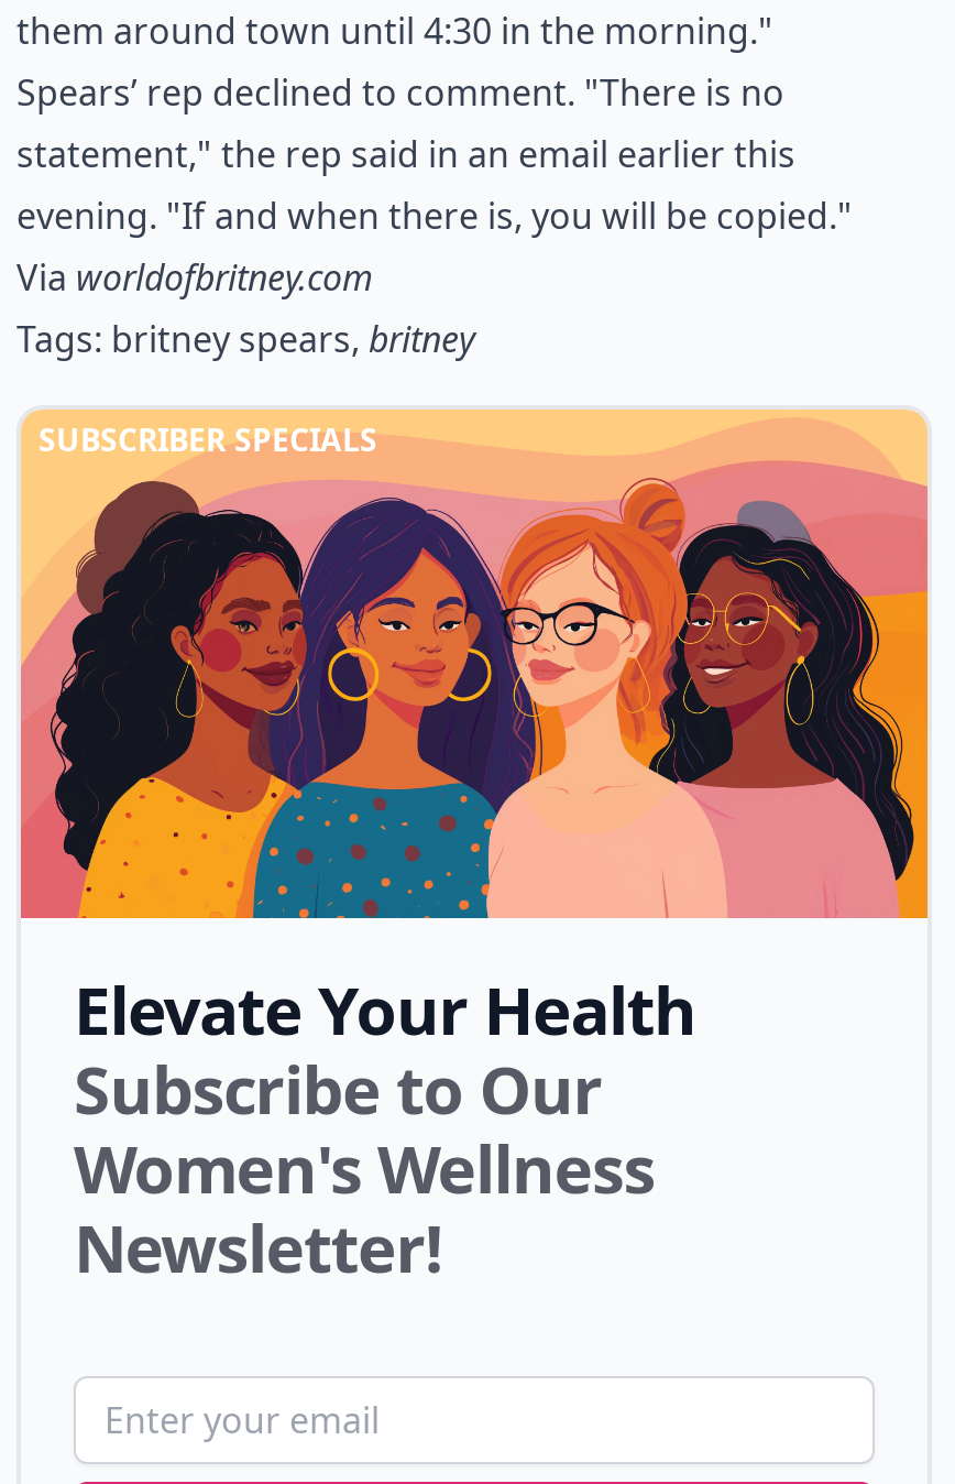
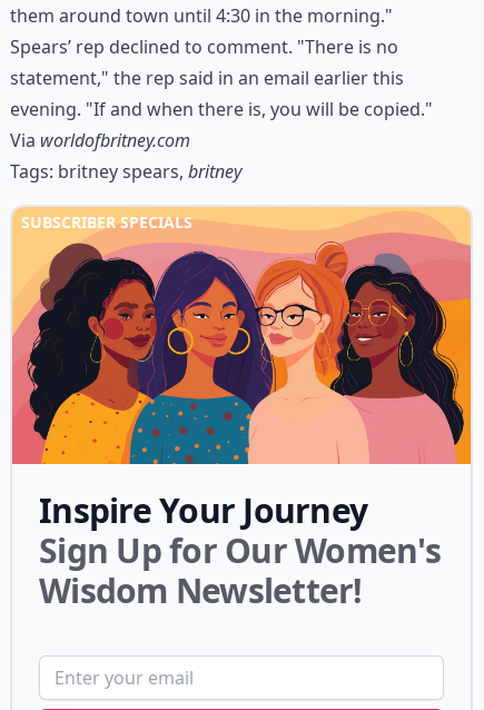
- Elevate Your Health
- Subscribe to Our
- Women's Wellness
- Newsletter!
+ Inspire Your Journey
+ Sign Up for Our Women's
+ Wisdom Newsletter!
